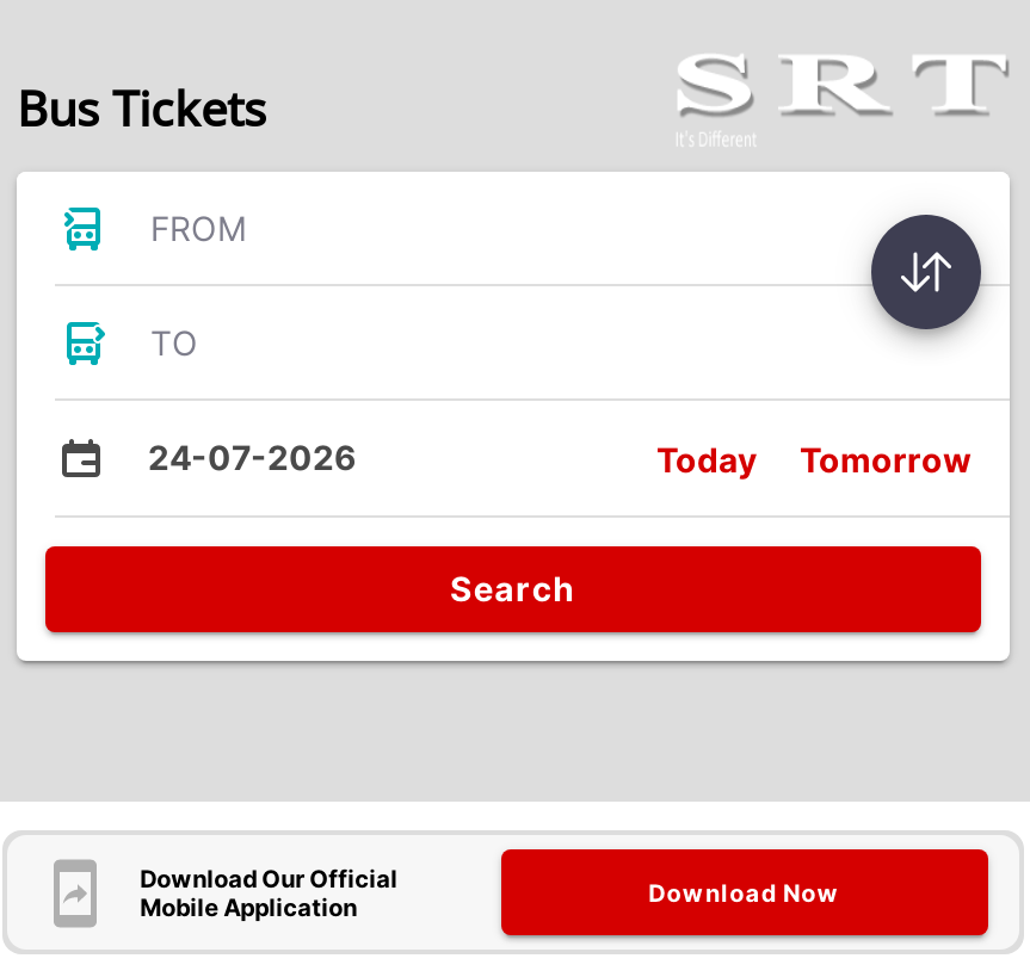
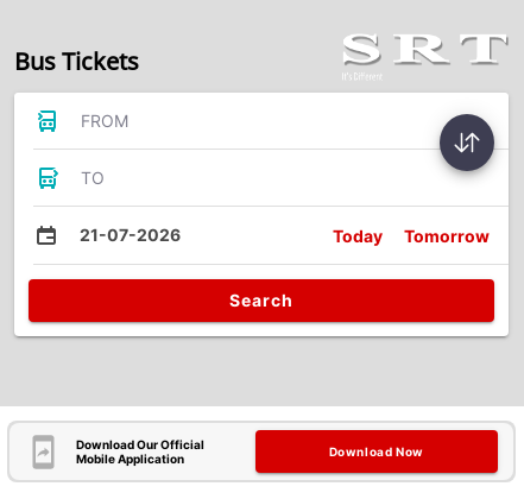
- 24-07-2026
+ 21-07-2026
